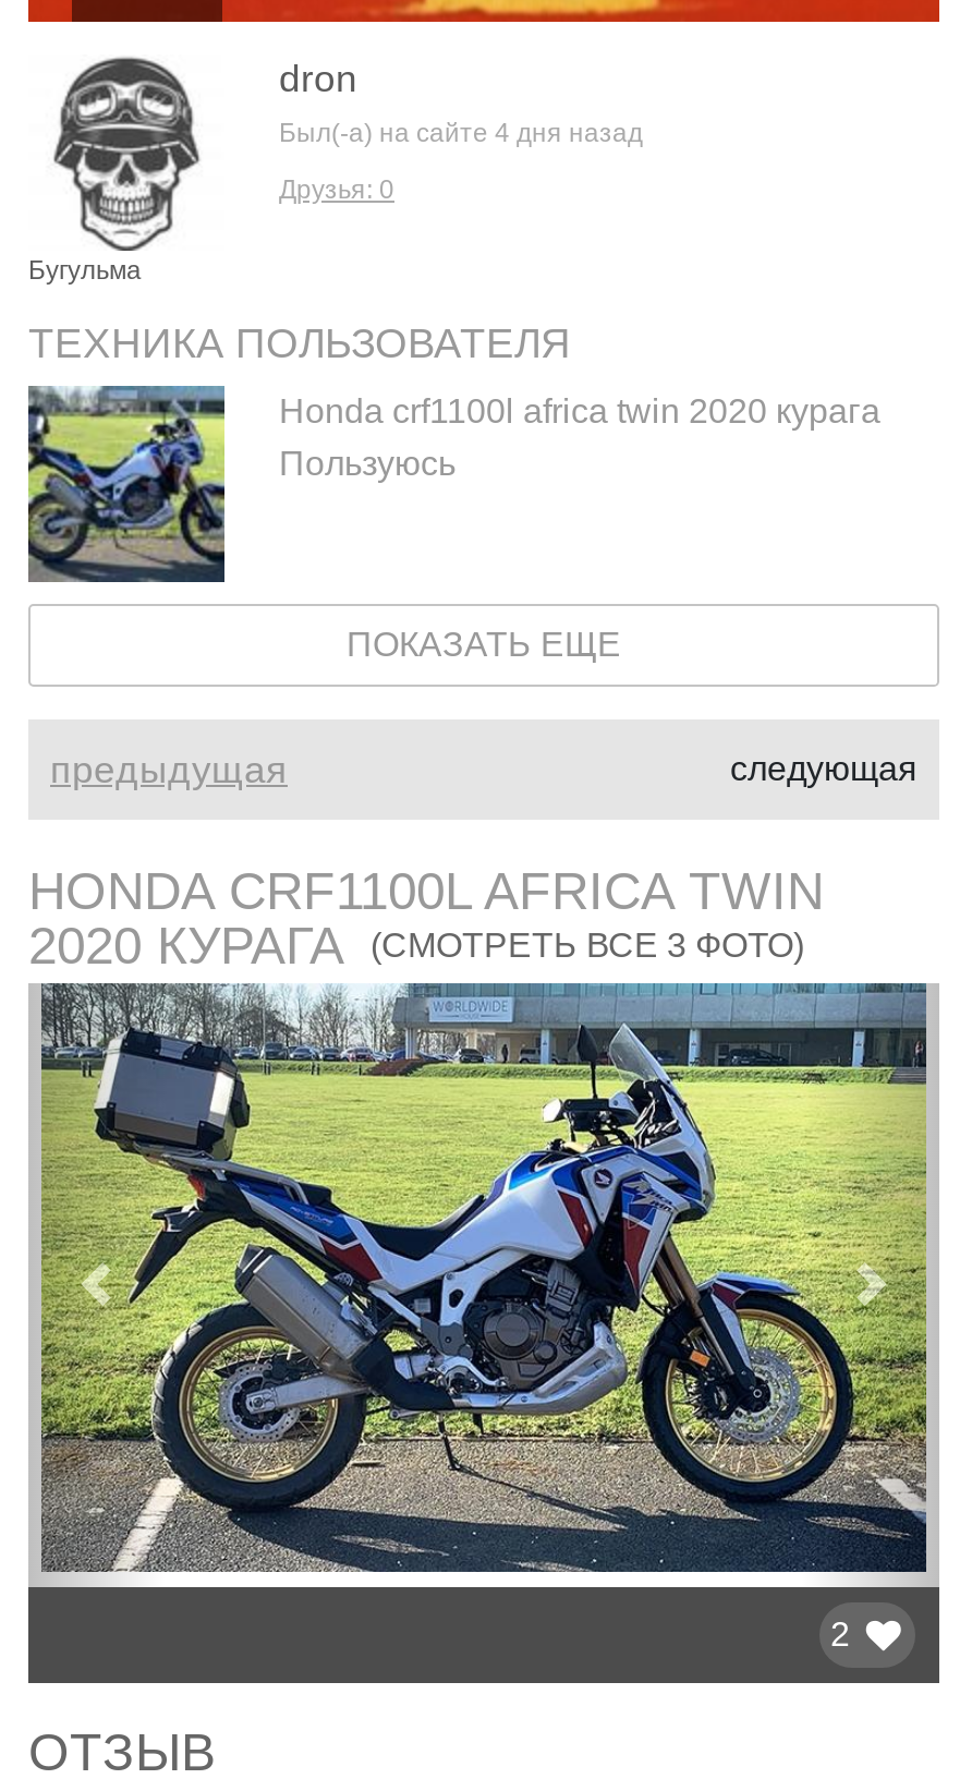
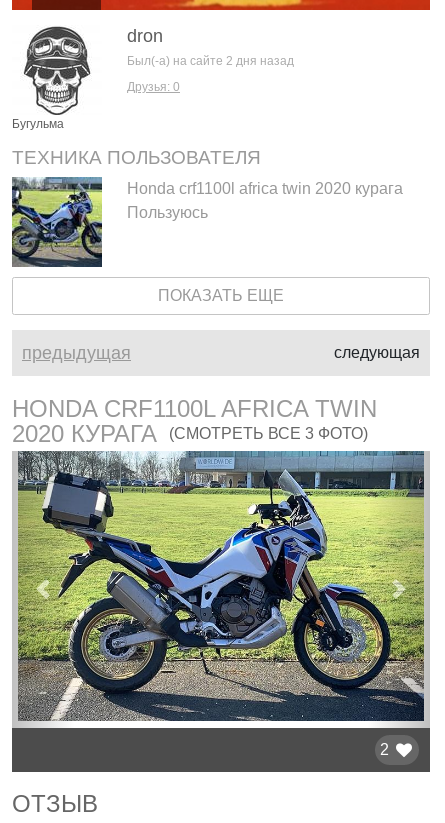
- Был(-а) на сайте 4 дня назад
+ Был(-а) на сайте 2 дня назад
